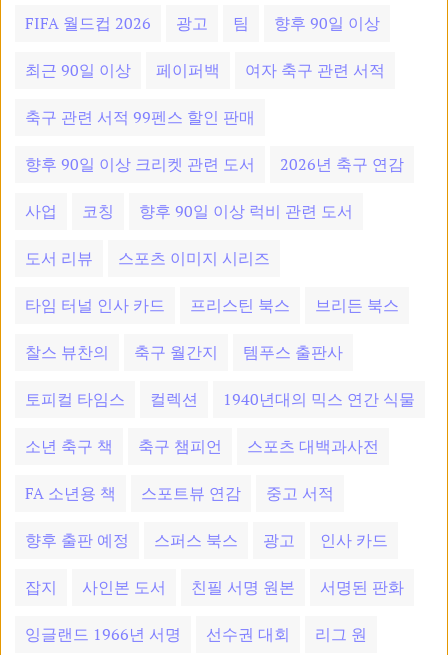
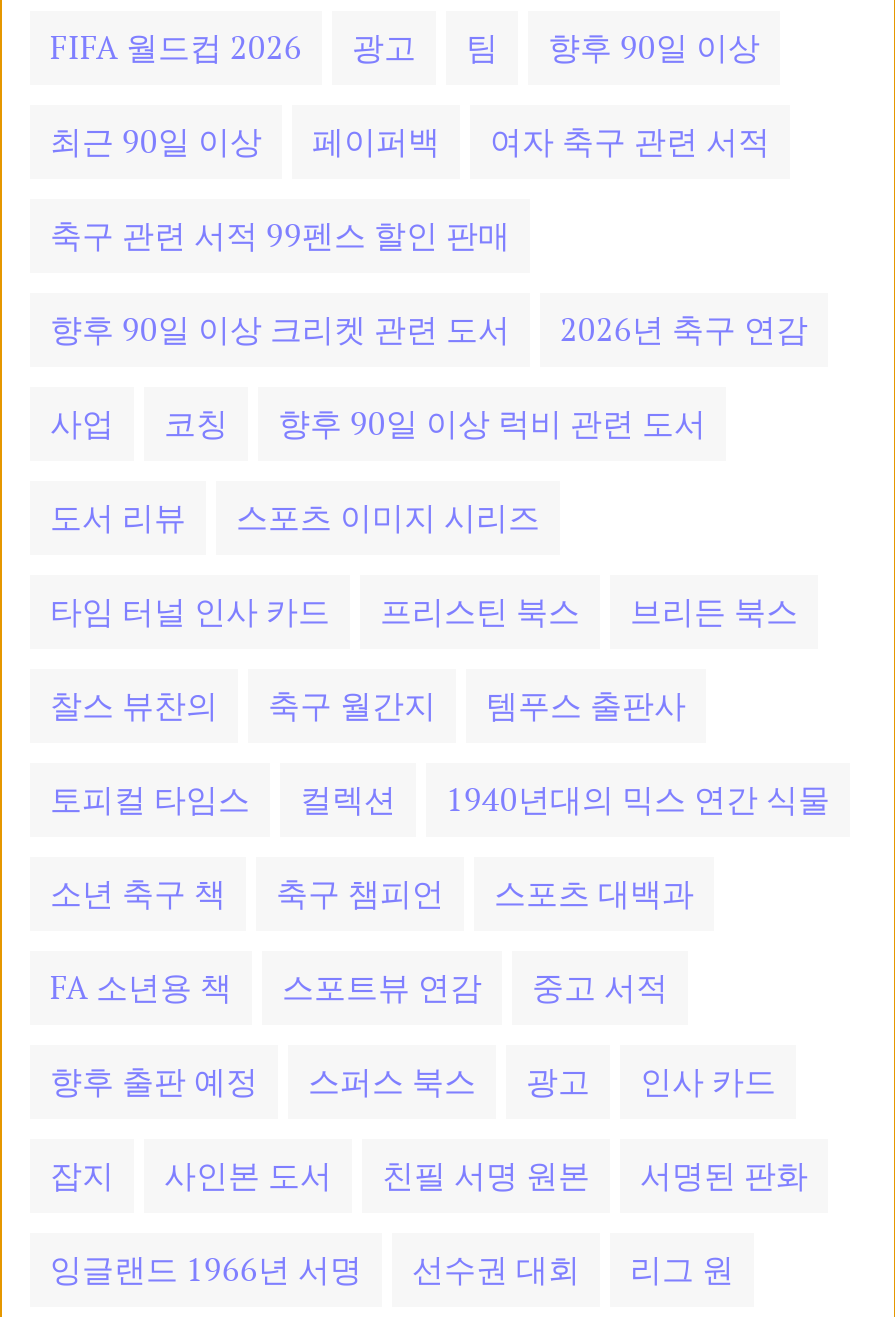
- 스포츠 대백과사전
+ 스포츠 대백과
